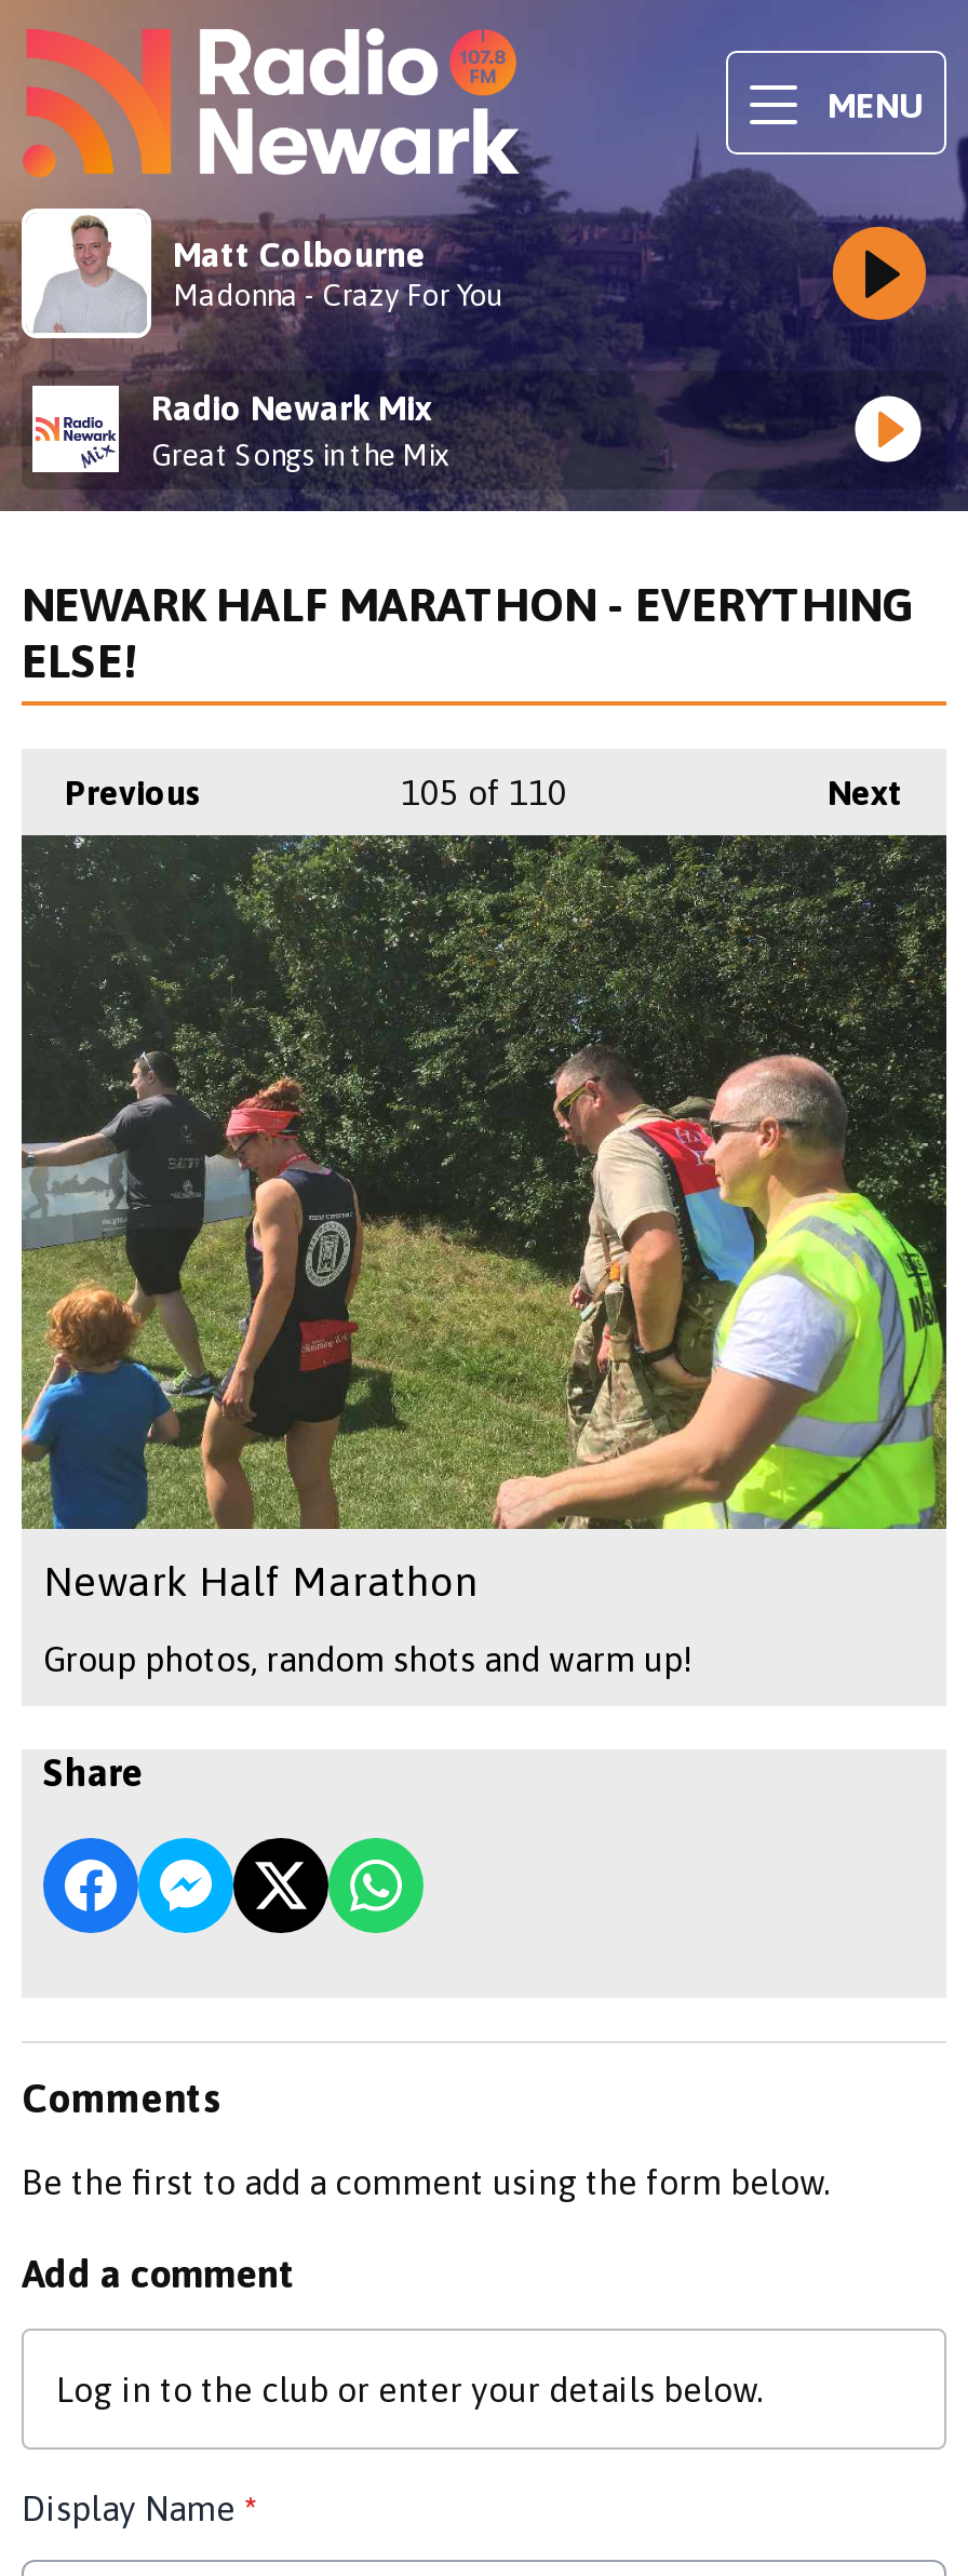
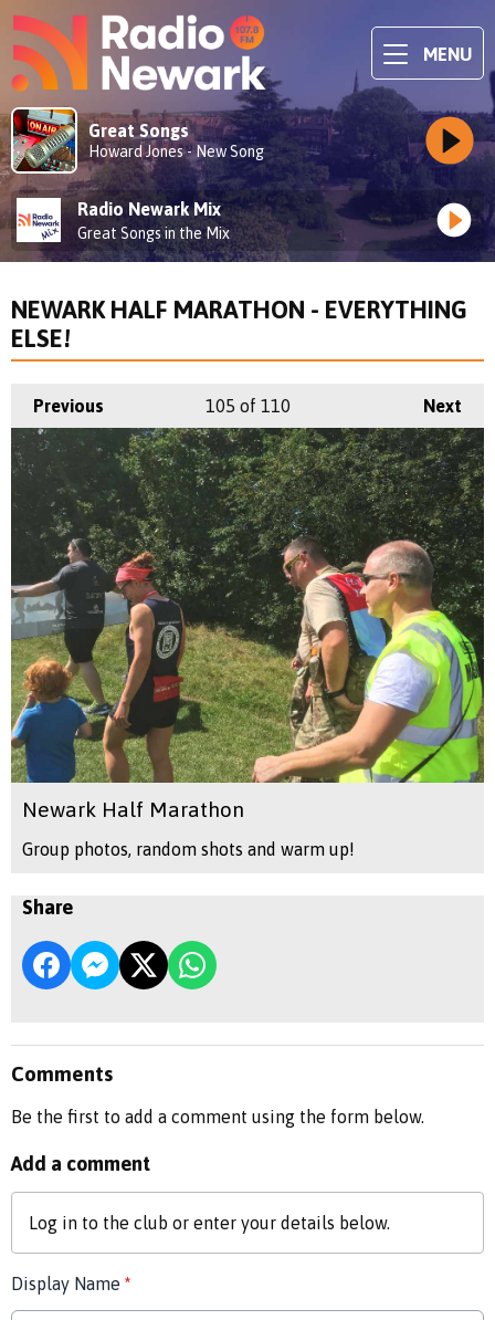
- [image]
- Matt Colbourne
- Madonna - Crazy For You
+ [image]
+ Great Songs
+ Howard Jones - New Song
